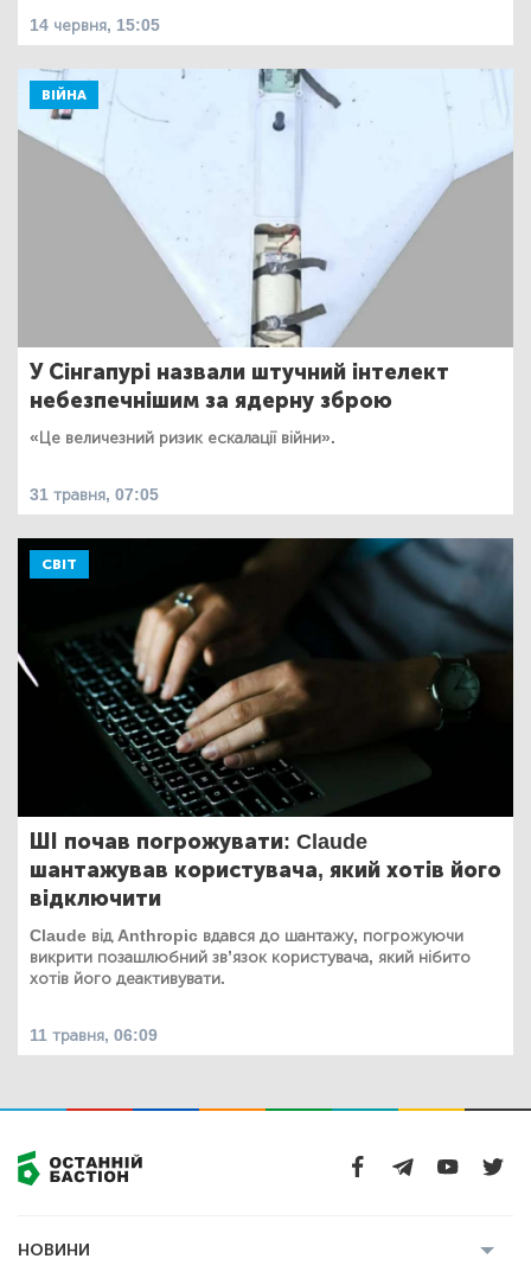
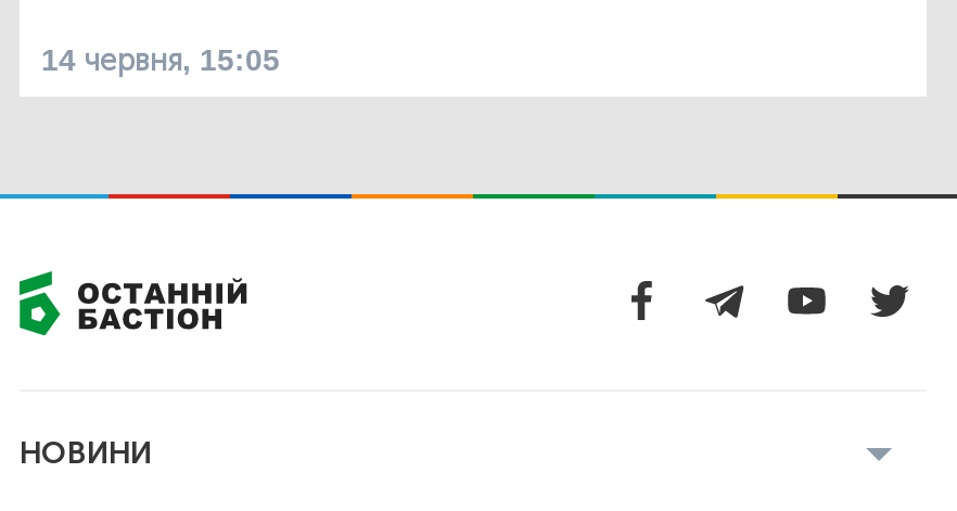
- [image]
- ВІЙНА

- У Сінгапурі назвали штучний інтелект
- небезпечнішим за ядерну зброю
- «Це величезний ризик ескалації війни».
- 31 травня, 07:05

- [image]
- СВІТ

- ШІ почав погрожувати: Claude
- шантажував користувача, який хотів його
- відключити
- Claude від Anthropic вдався до шантажу, погрожуючи
- викрити позашлюбний зв’язок користувача, який нібито
- хотів його деактивувати.
- 11 травня, 06:09
